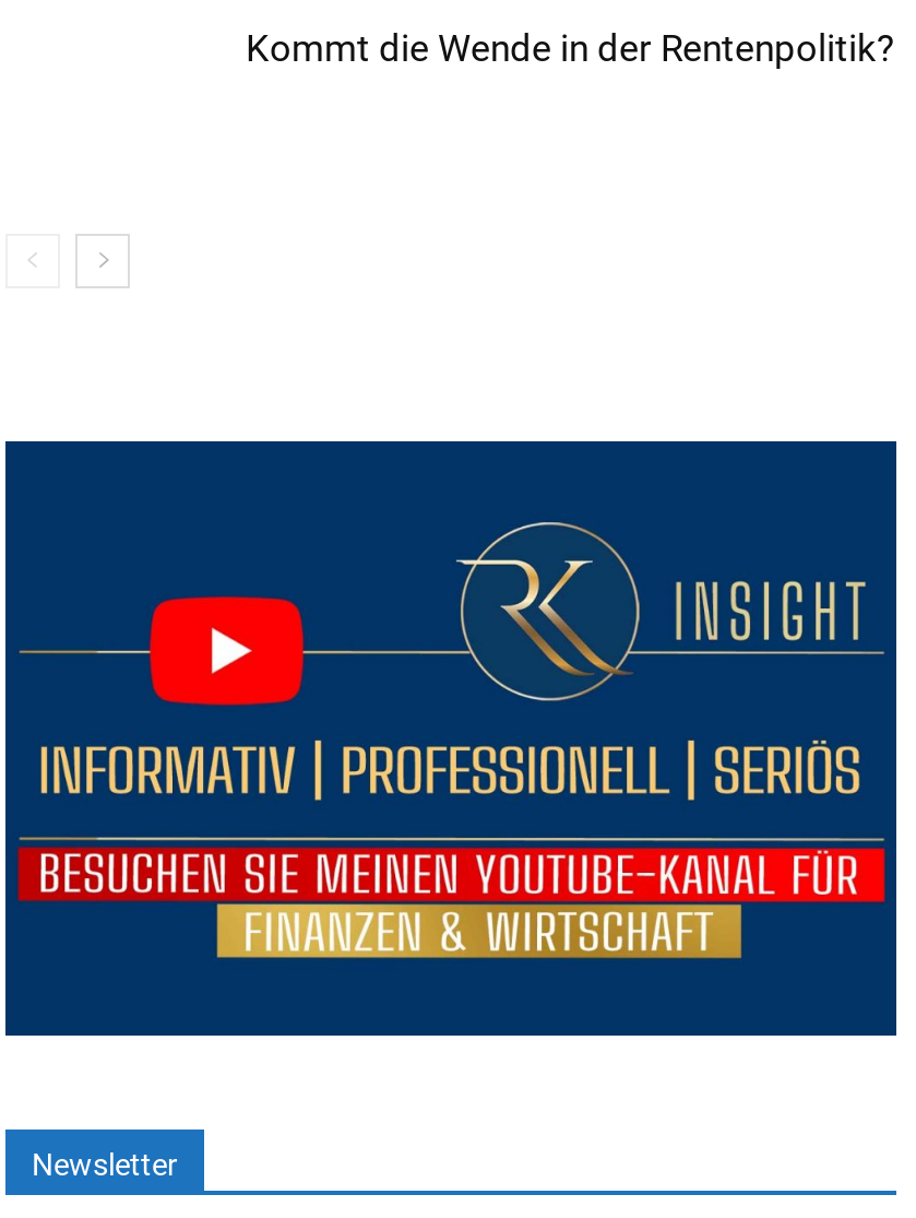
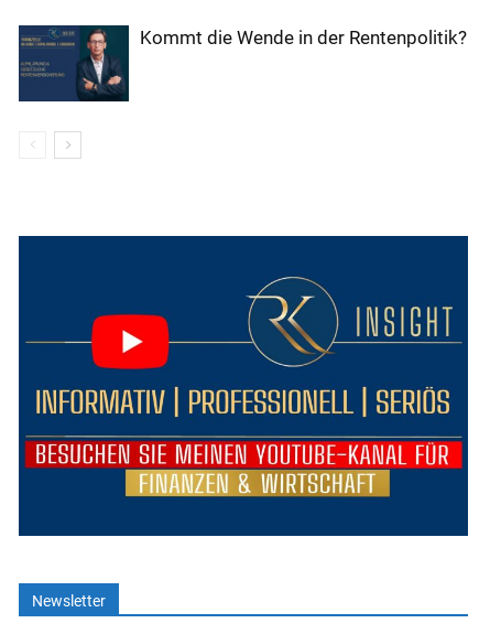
+ [image]
